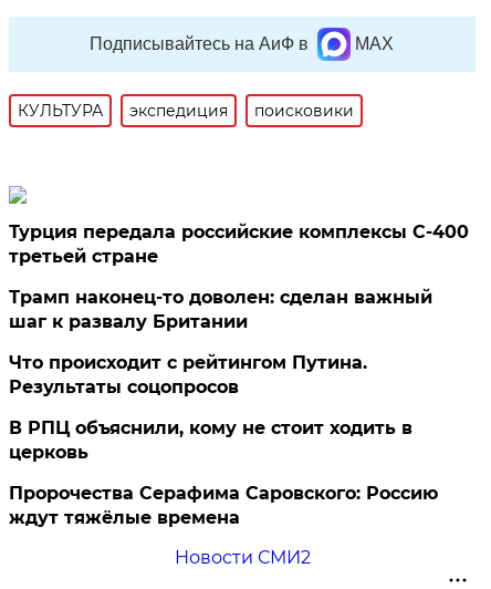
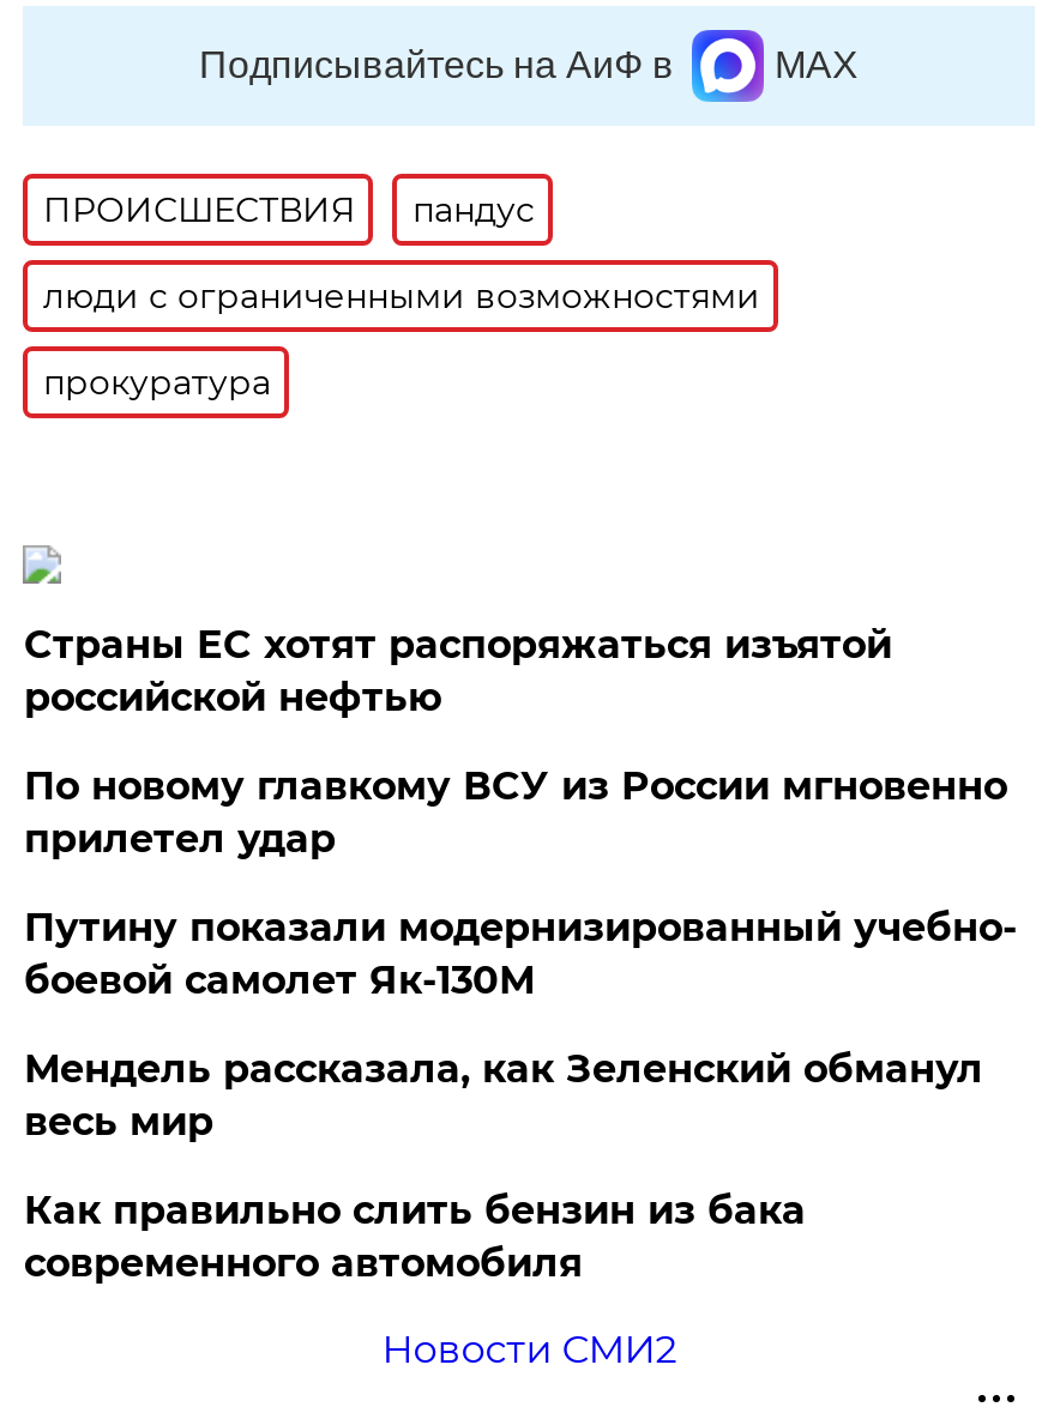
- КУЛЬТУРА
- экспедиция
- поисковики
+ ПРОИСШЕСТВИЯ
+ пандус
+ люди с ограниченными возможностями
+ прокуратура

- Турция передала российские комплексы С-400
- третьей стране
- Трамп наконец-то доволен: сделан важный
- шаг к развалу Британии
- Что происходит с рейтингом Путина.
- Результаты соцопросов
- В РПЦ объяснили, кому не стоит ходить в
- церковь
- Пророчества Серафима Саровского: Россию
- ждут тяжёлые времена
+ Страны ЕС хотят распоряжаться изъятой
+ российской нефтью
+ По новому главкому ВСУ из России мгновенно
+ прилетел удар
+ Путину показали модернизированный учебно-
+ боевой самолет Як-130М
+ Мендель рассказала, как Зеленский обманул
+ весь мир
+ Как правильно слить бензин из бака
+ современного автомобиля
